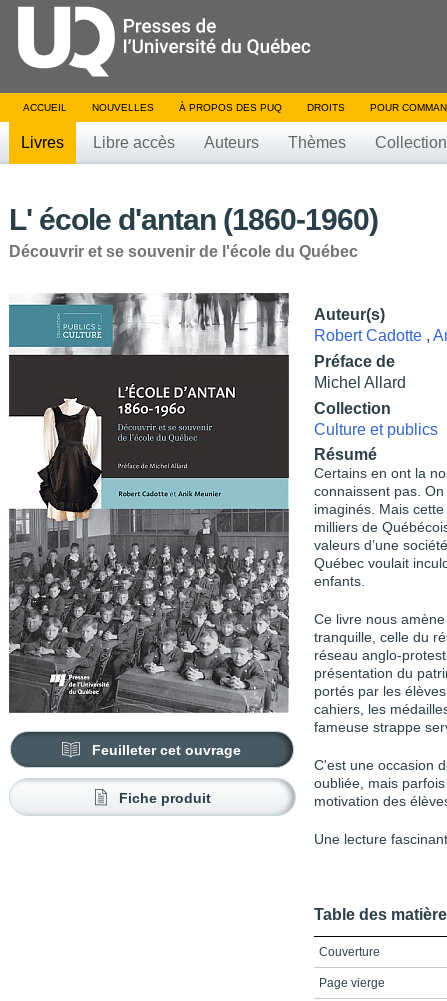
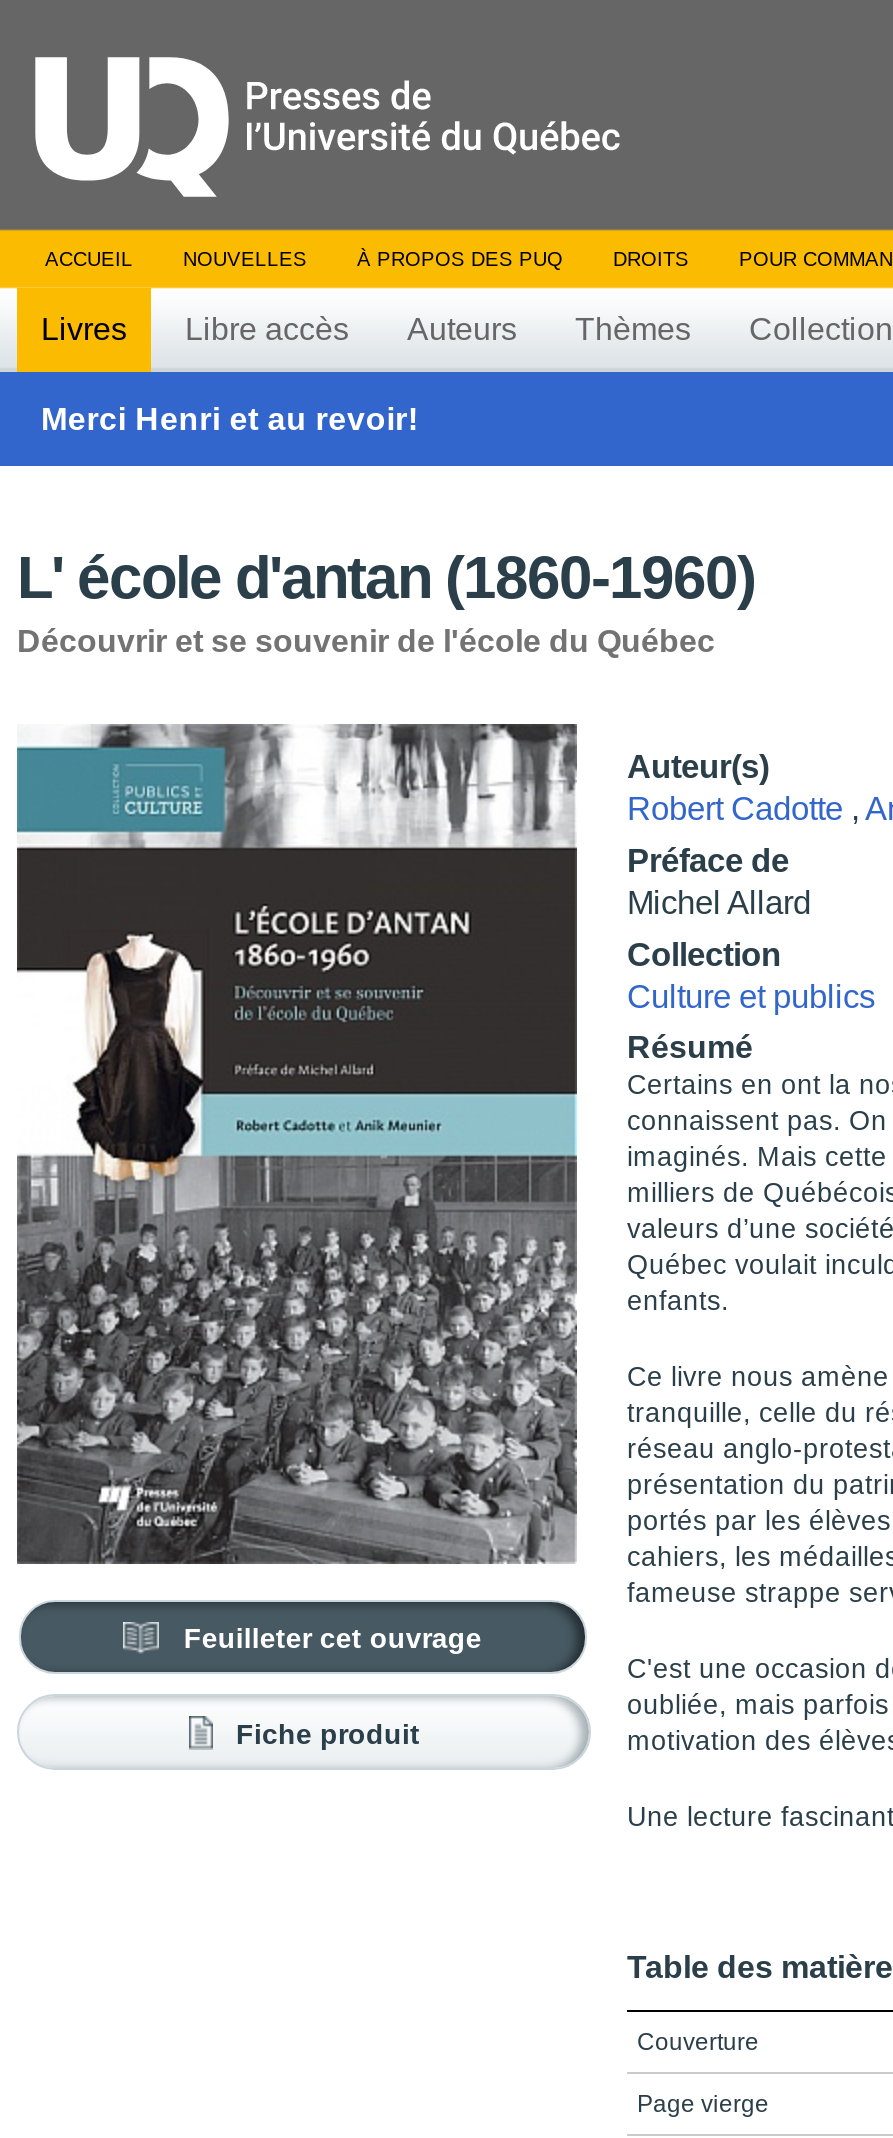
+ Merci Henri et au revoir!
